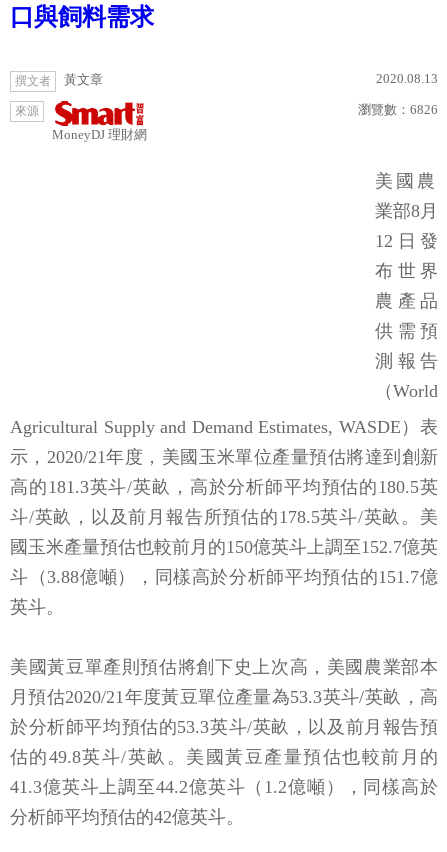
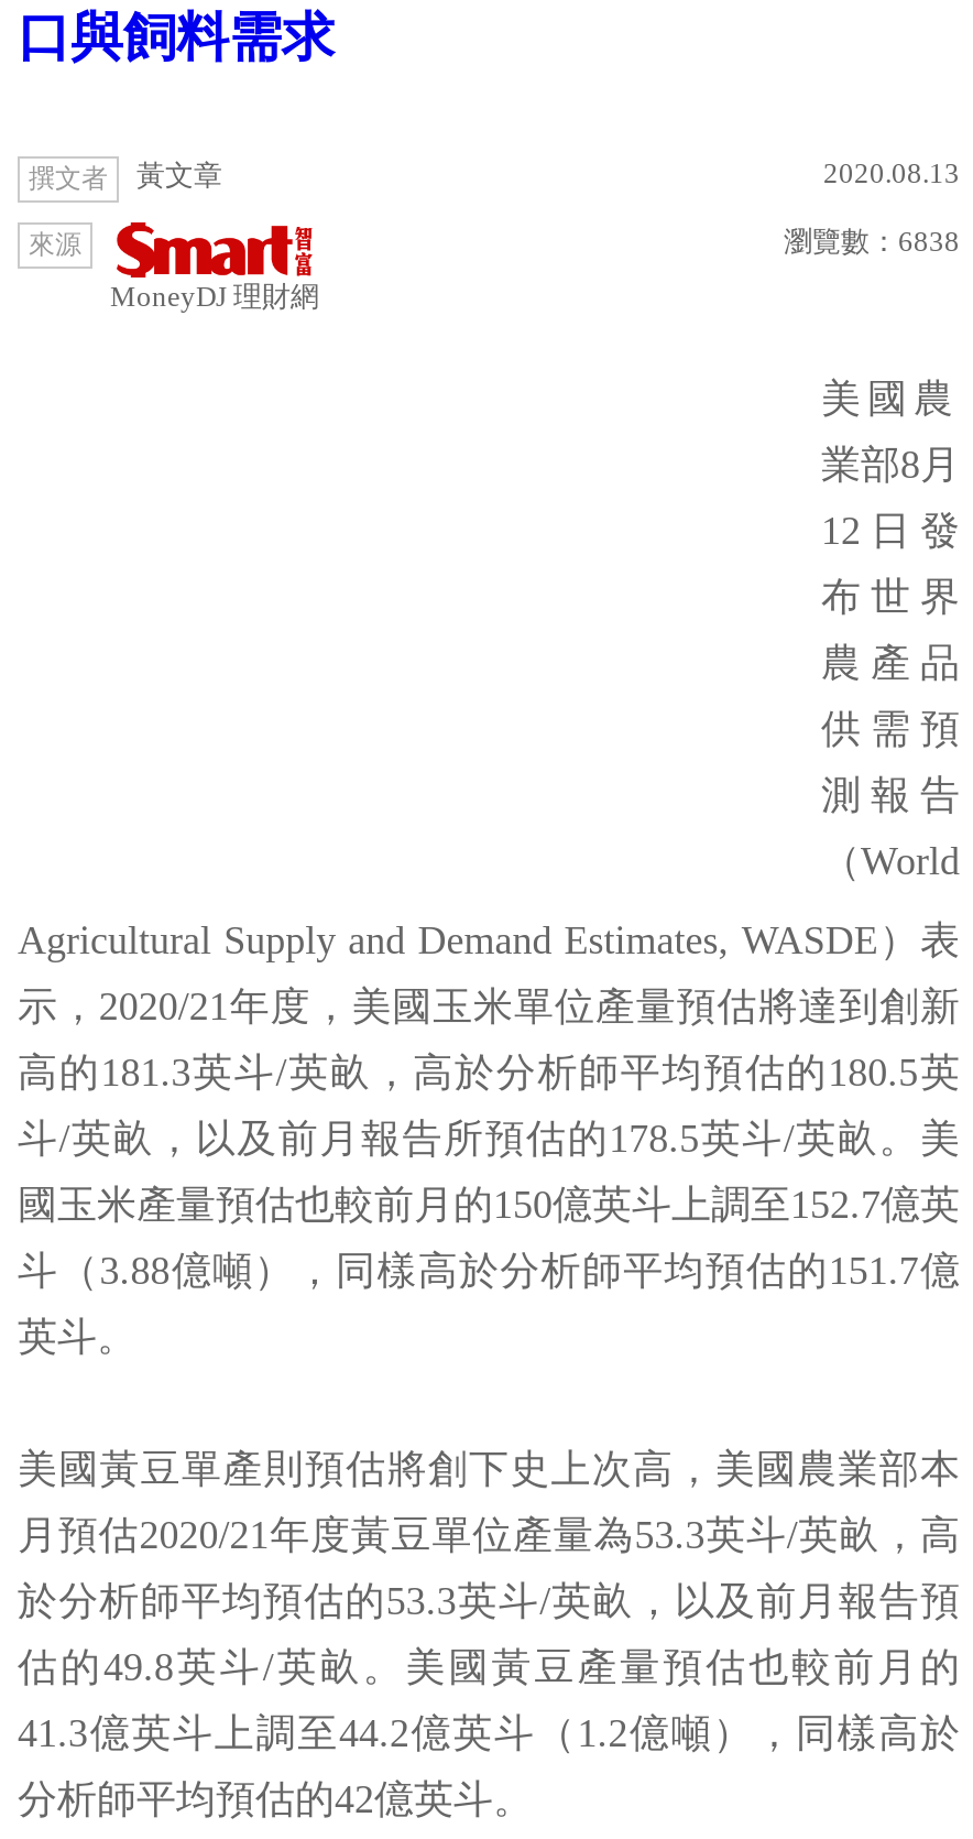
- 瀏覽數：6826
+ 瀏覽數：6838
